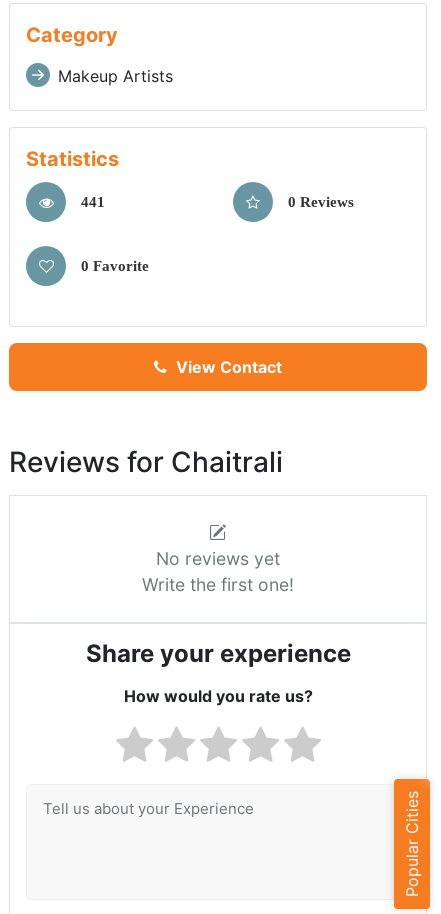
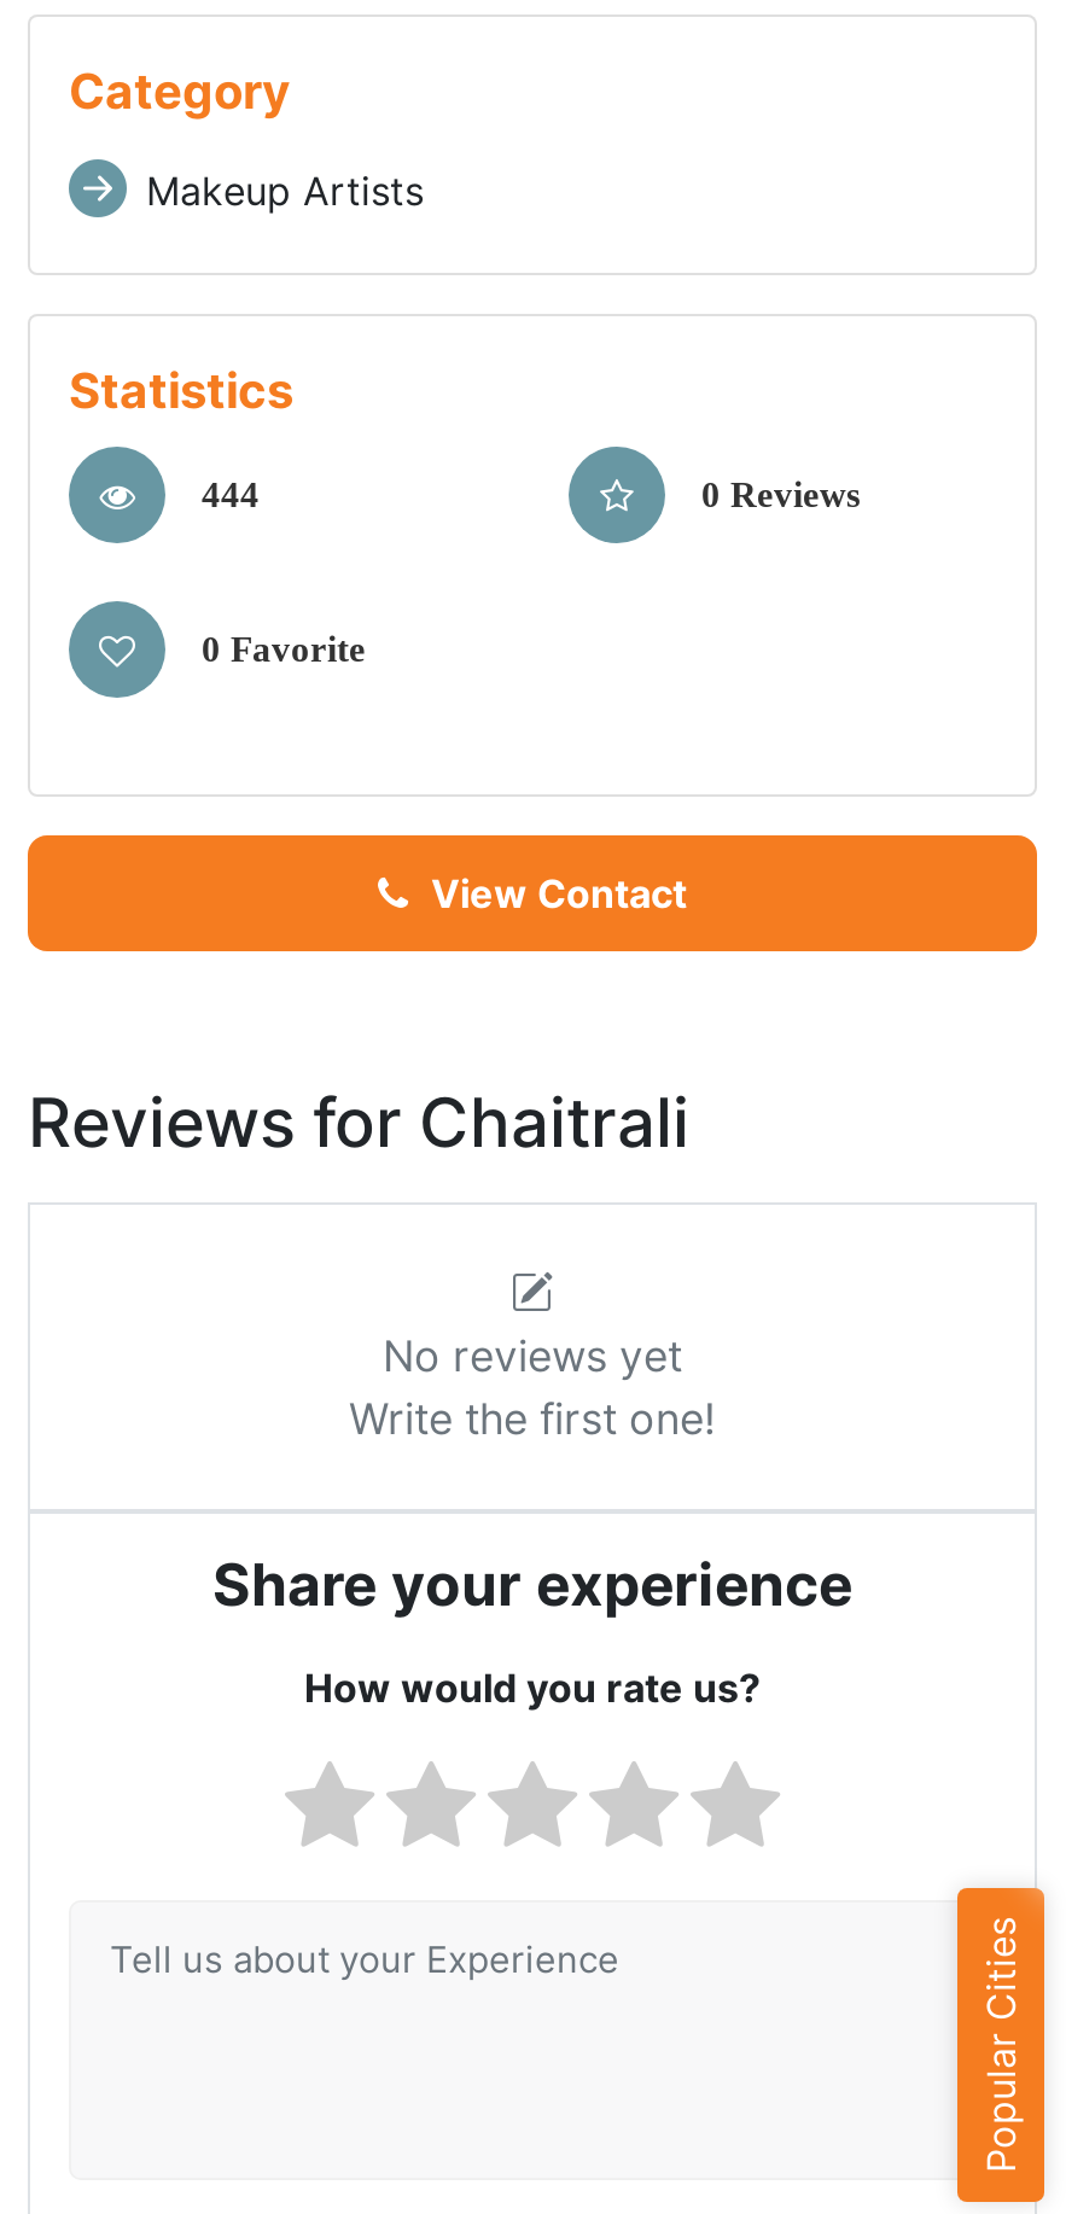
- 441
+ 444
